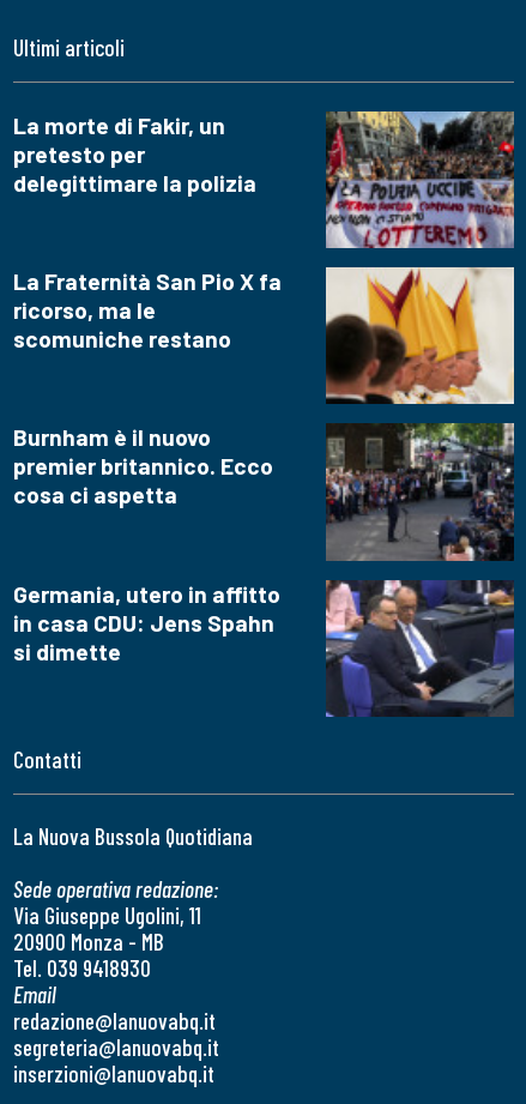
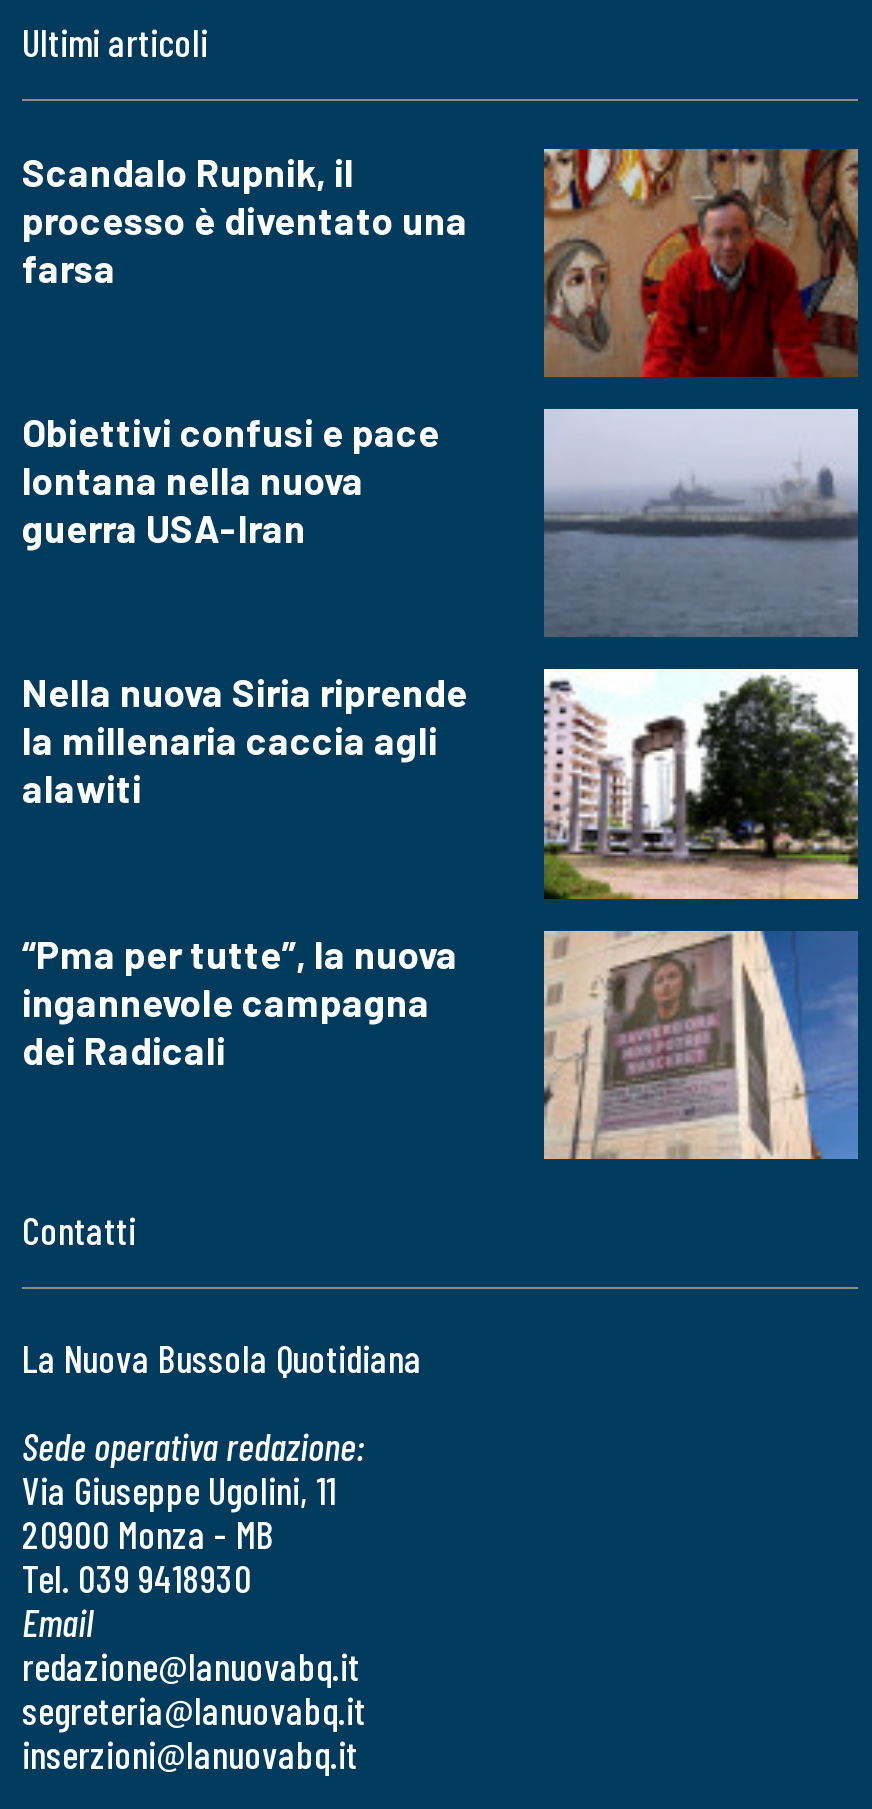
- La morte di Fakir, un
- pretesto per
- delegittimare la polizia
+ Scandalo Rupnik, il
+ processo è diventato una
+ farsa

- [image]
+ [image]

- La Fraternità San Pio X fa
- ricorso, ma le
- scomuniche restano
+ Obiettivi confusi e pace
+ lontana nella nuova
+ guerra USA-Iran

- [image]
+ [image]

- Burnham è il nuovo
- premier britannico. Ecco
- cosa ci aspetta
+ Nella nuova Siria riprende
+ la millenaria caccia agli
+ alawiti

- [image]
+ [image]

- Germania, utero in affitto
- in casa CDU: Jens Spahn
- si dimette
+ “Pma per tutte”, la nuova
+ ingannevole campagna
+ dei Radicali

- [image]
+ [image]
